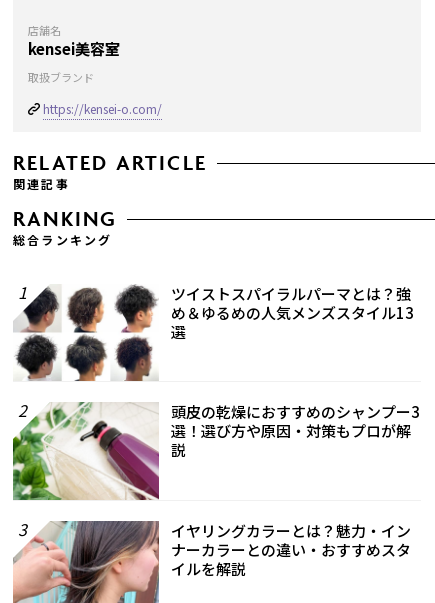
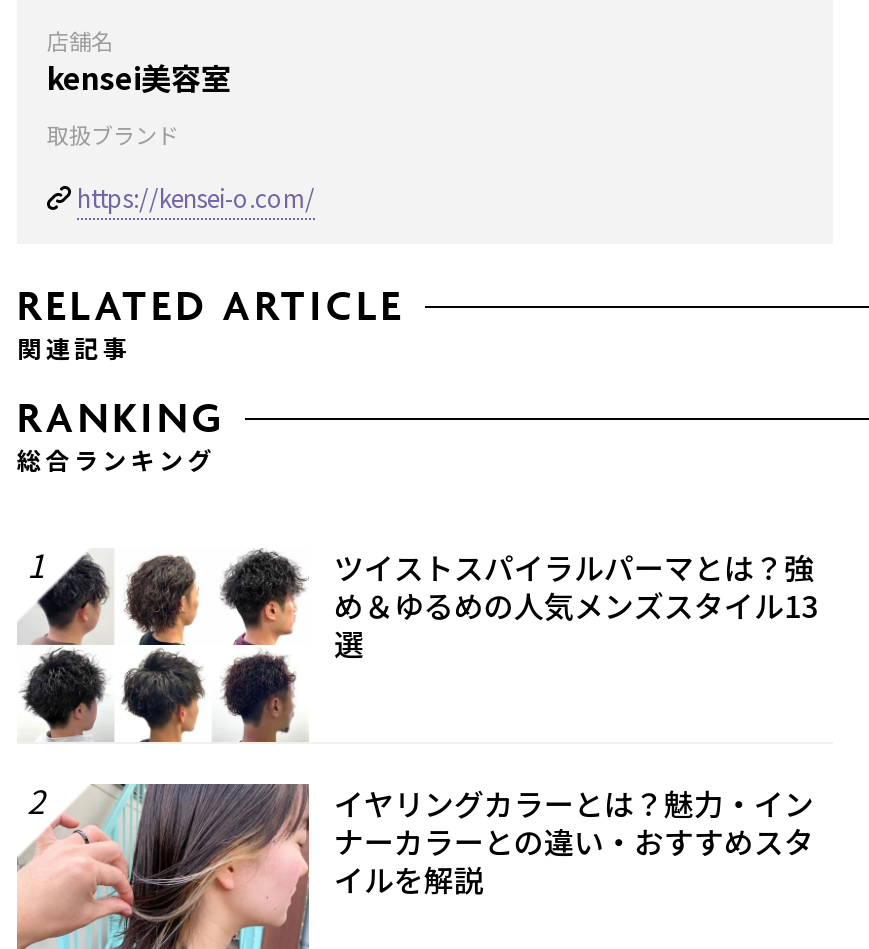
- [image]
- 頭皮の乾燥におすすめのシャンプー3
- 選！選び方や原因・対策もプロが解
- 説
- 3
